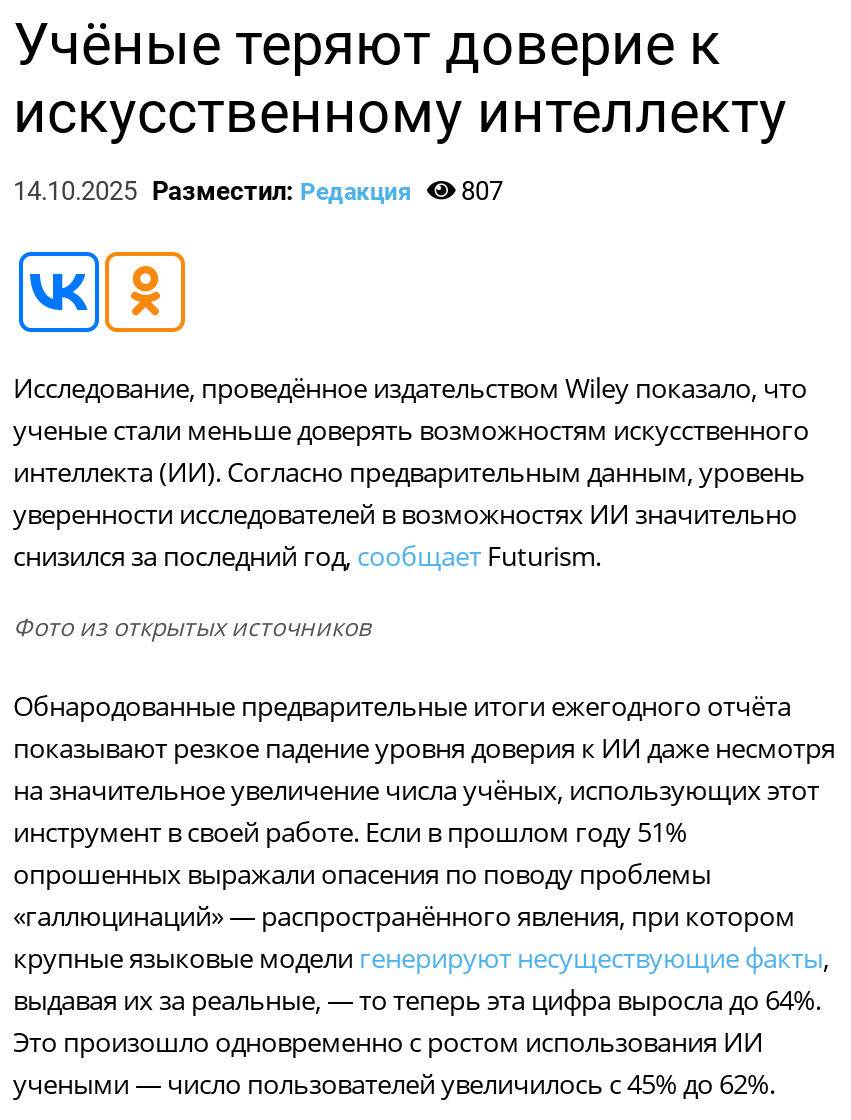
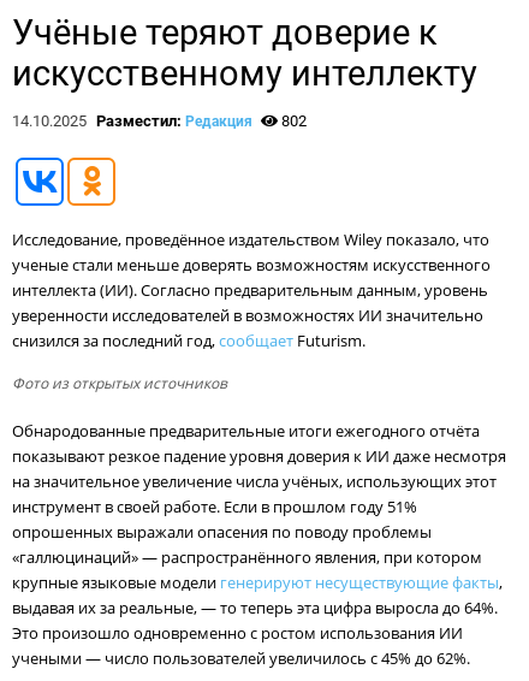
- 14.10.2025 Разместил: Редакция 807
+ 14.10.2025 Разместил: Редакция 802
